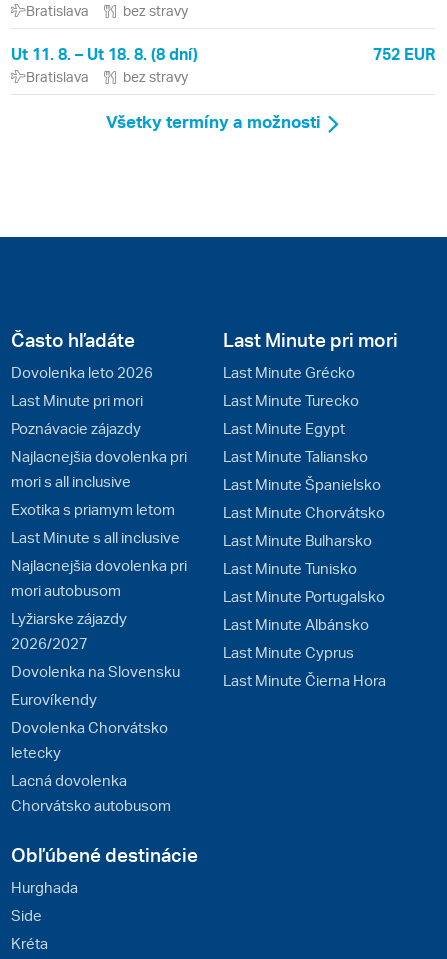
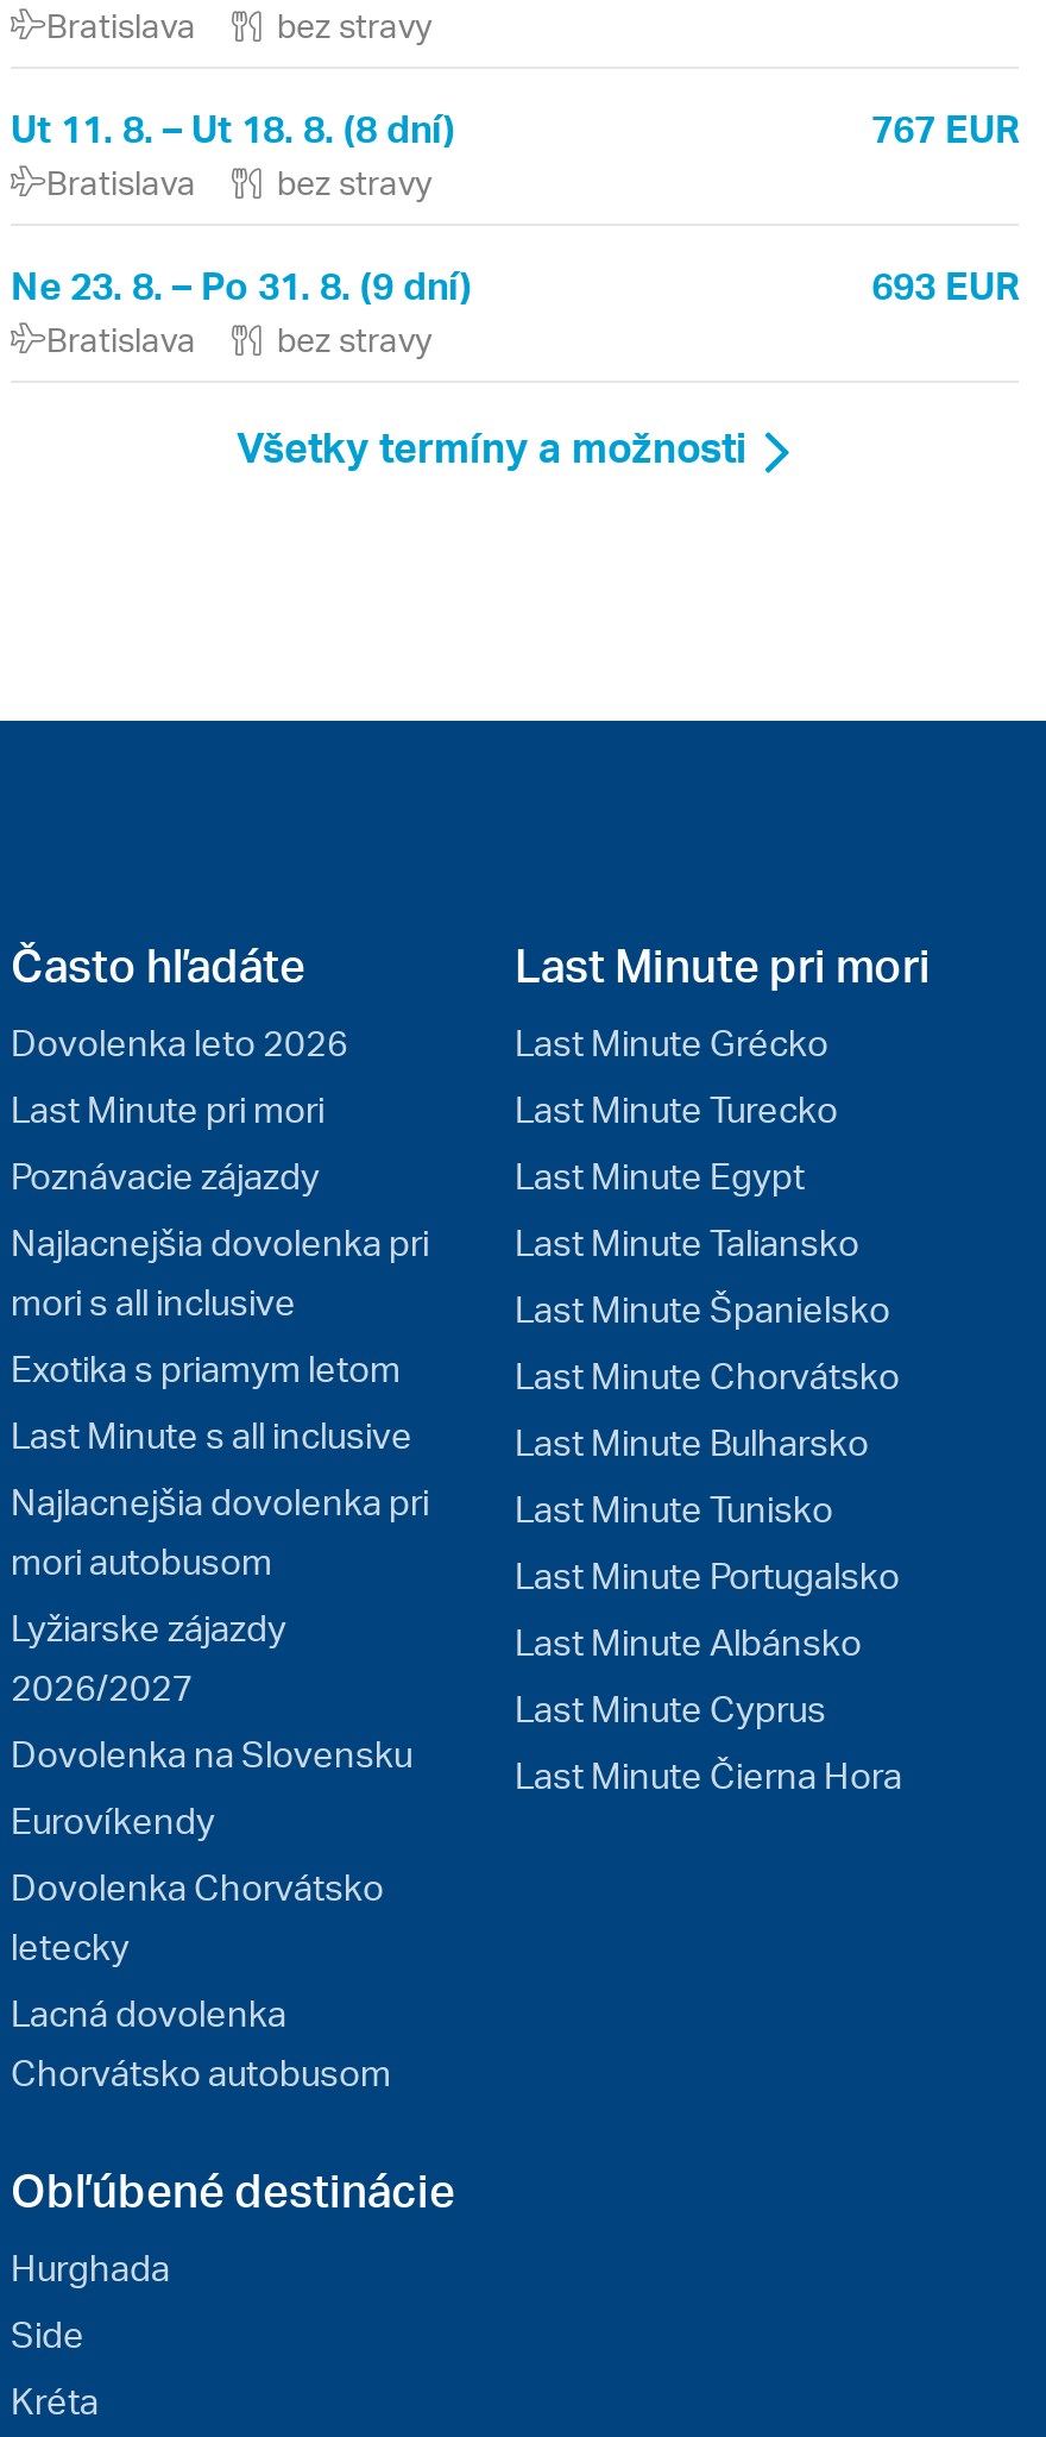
- 752 EUR
+ 767 EUR
+ Bratislava
+ bez stravy
+ Ne 23. 8. – Po 31. 8. (9 dní)
+ 693 EUR
